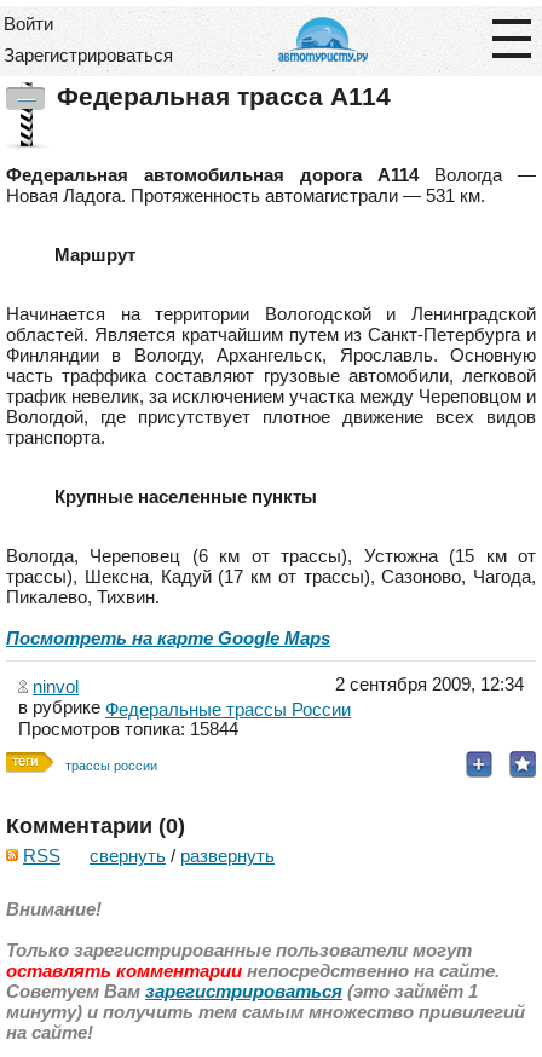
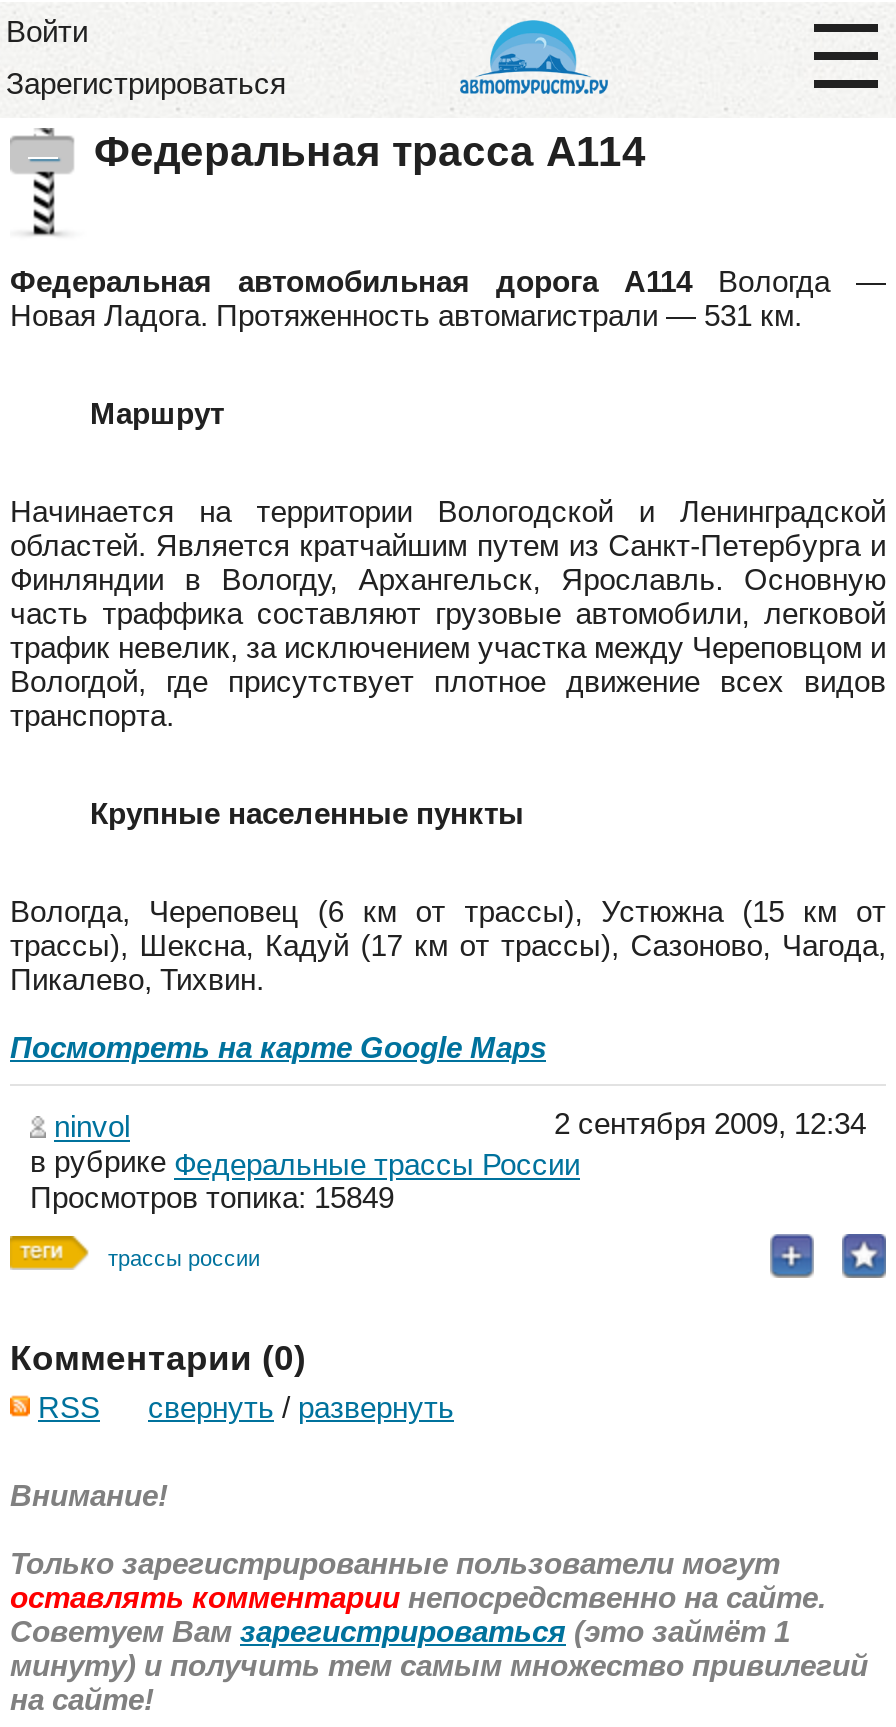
- Просмотров топика: 15844
+ Просмотров топика: 15849
